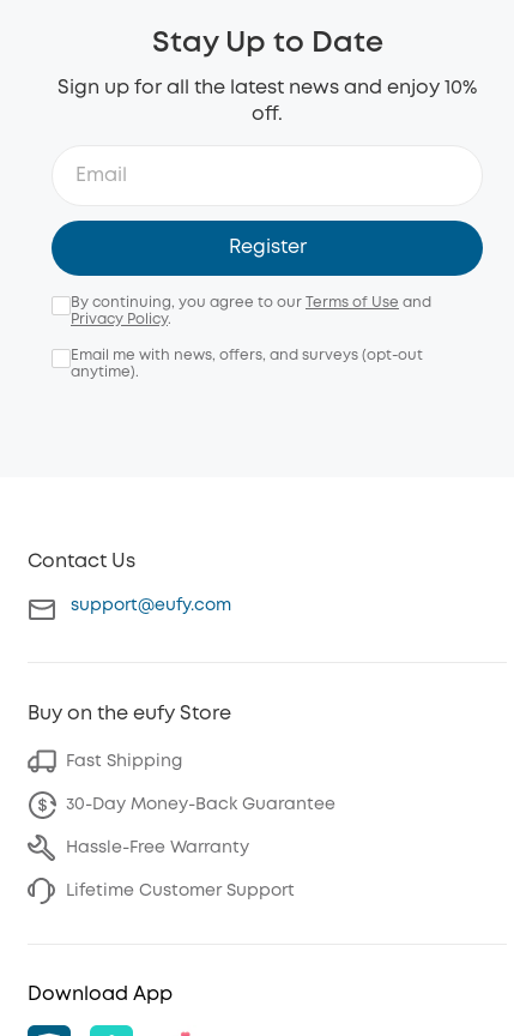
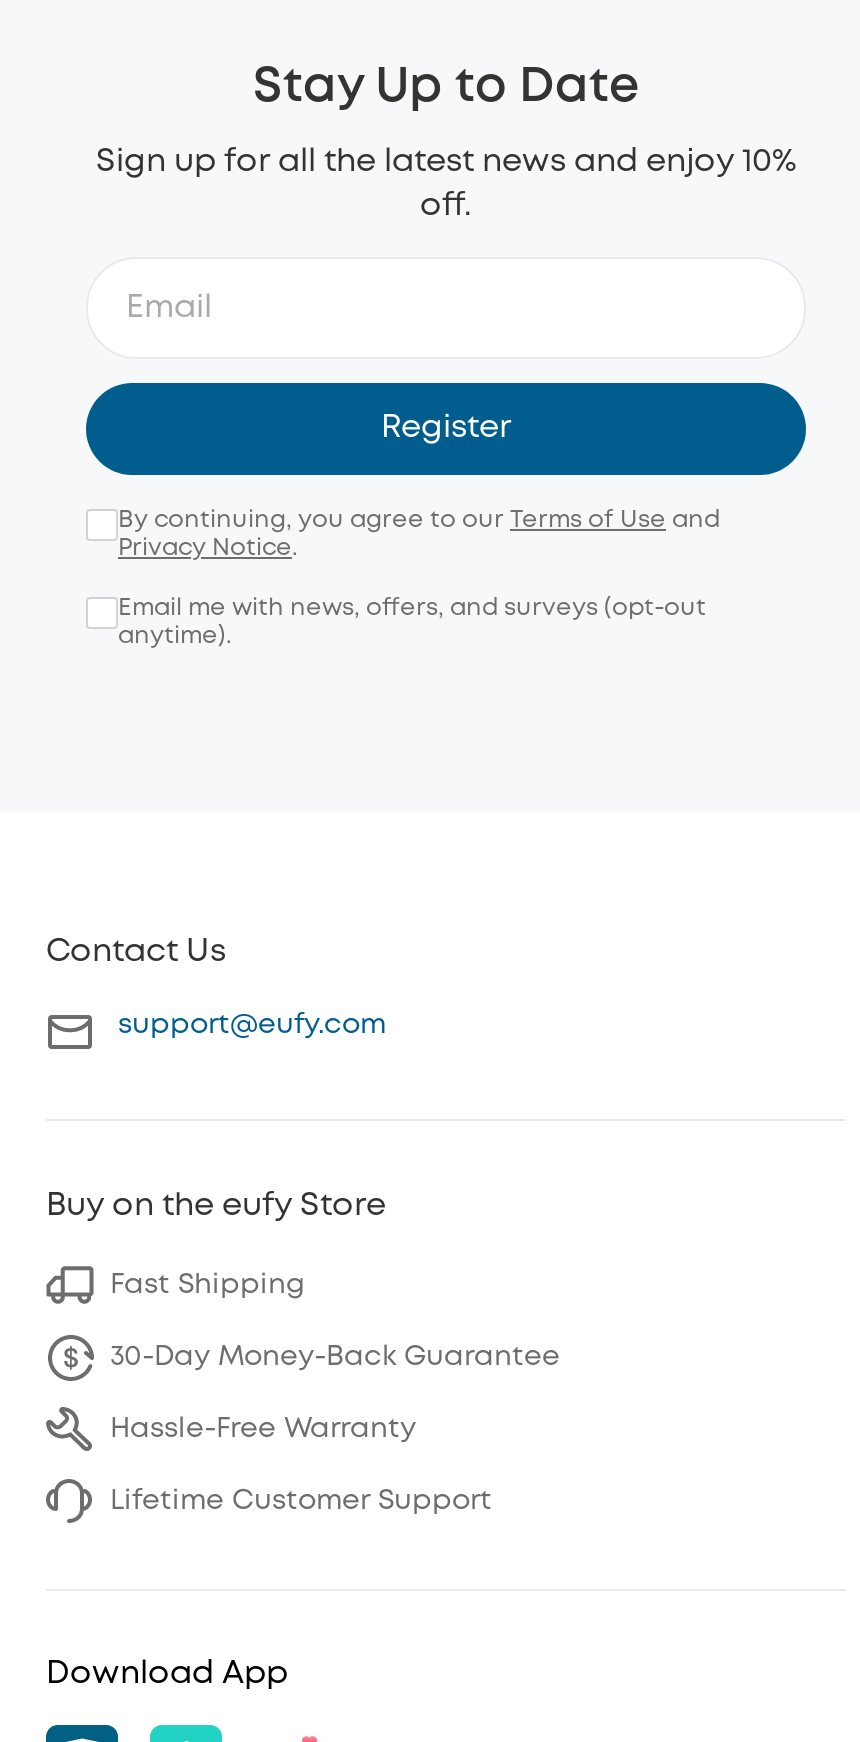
- Privacy Policy.
+ Privacy Notice.
